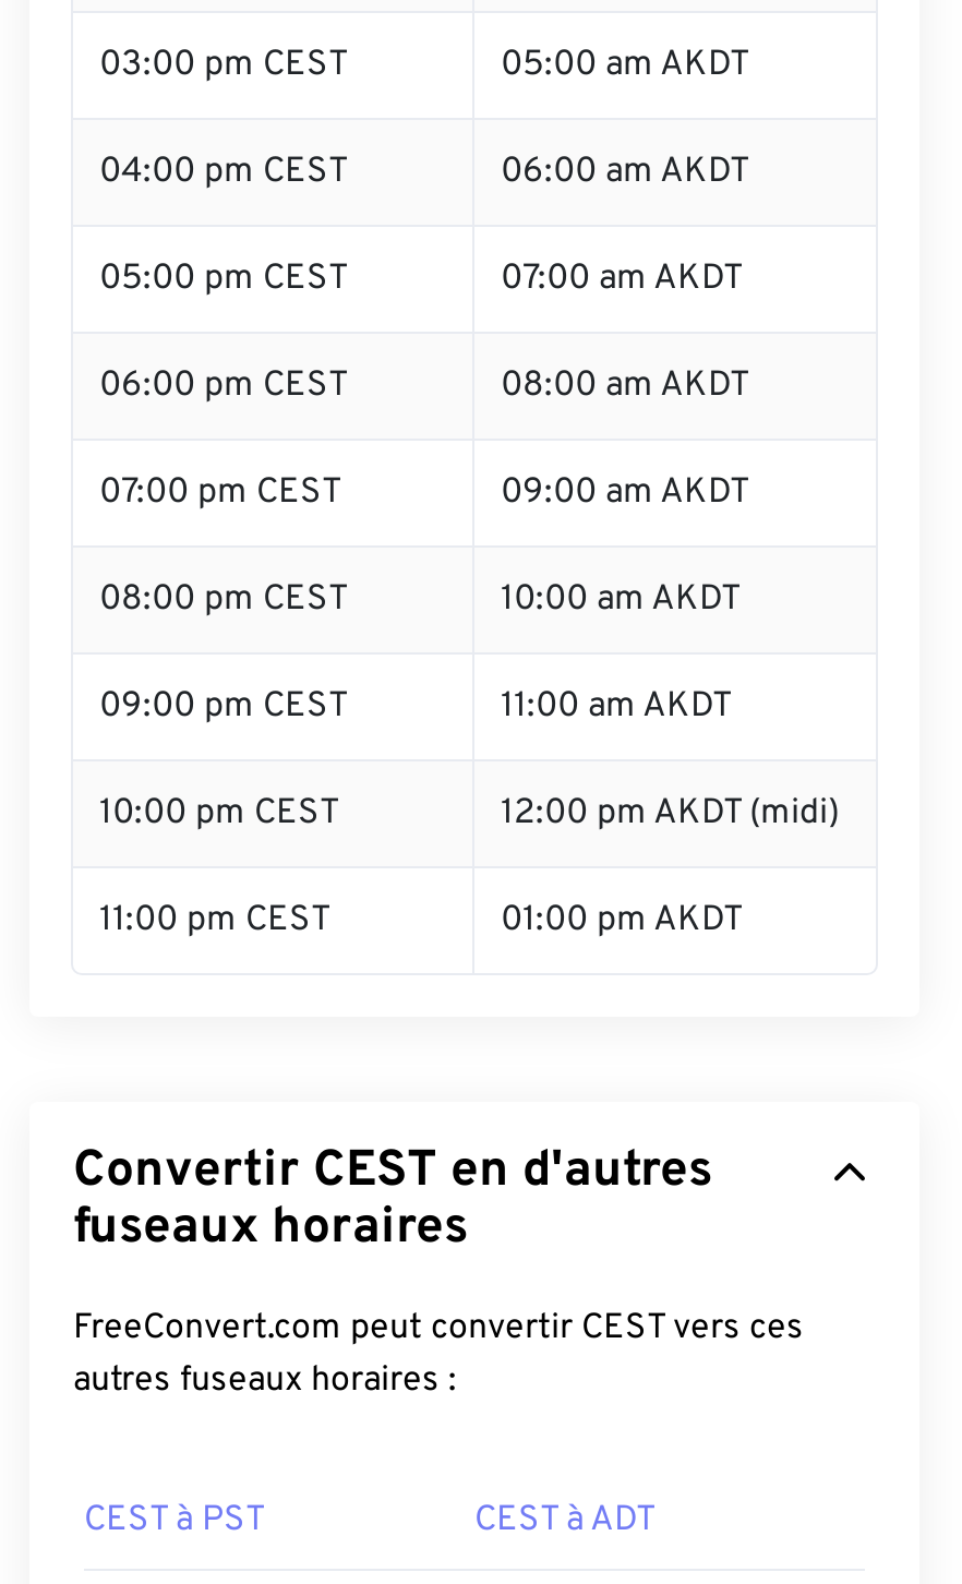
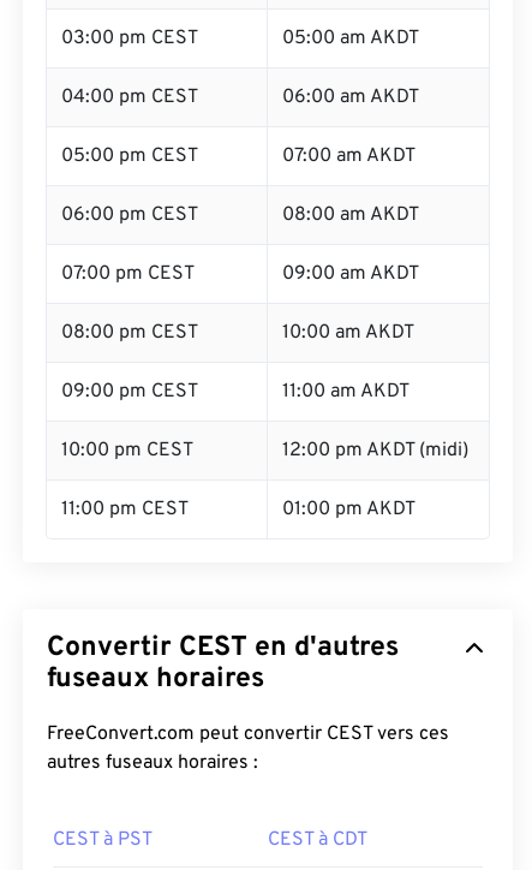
- CEST à ADT
+ CEST à CDT
